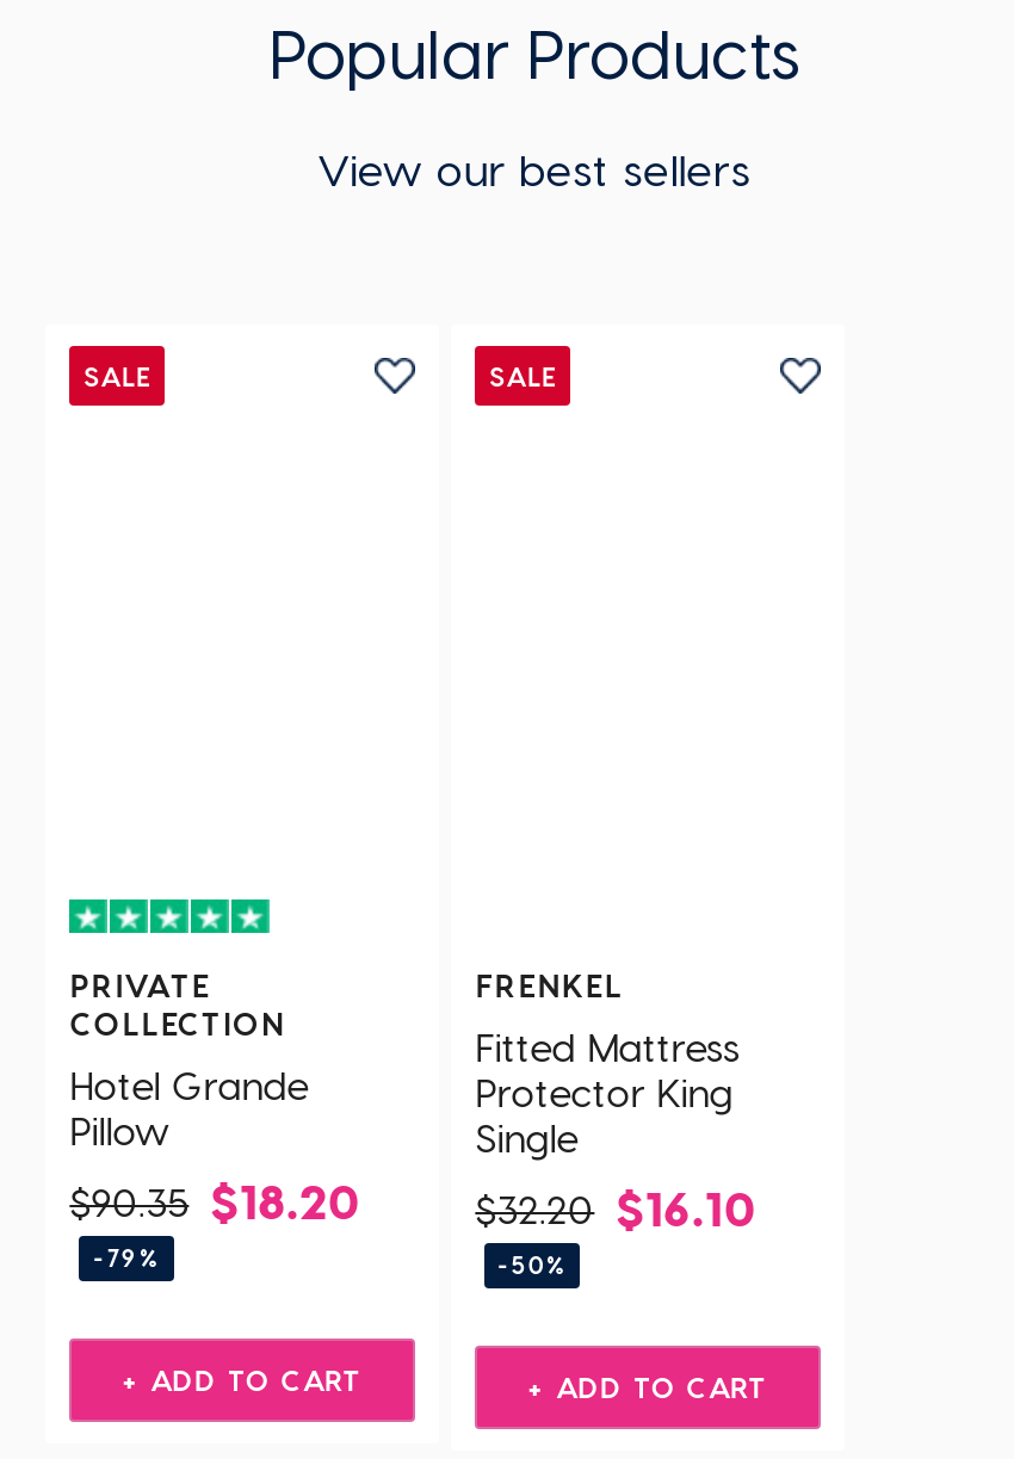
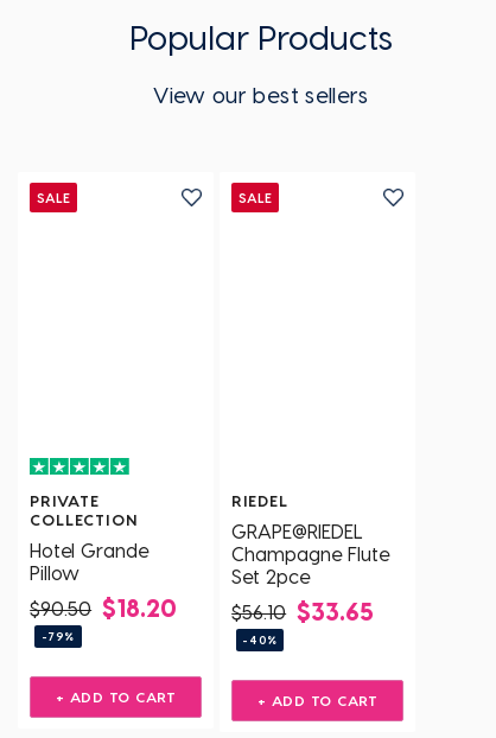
- FRENKEL
+ RIEDEL

- Fitted Mattress
- Protector King
- Single
- $32.20 $16.10
- -50%
+ GRAPE@RIEDEL
+ Champagne Flute
+ Set 2pce
+ $56.10 $33.65
+ -40%

- $90.35 $18.20
+ $90.50 $18.20
